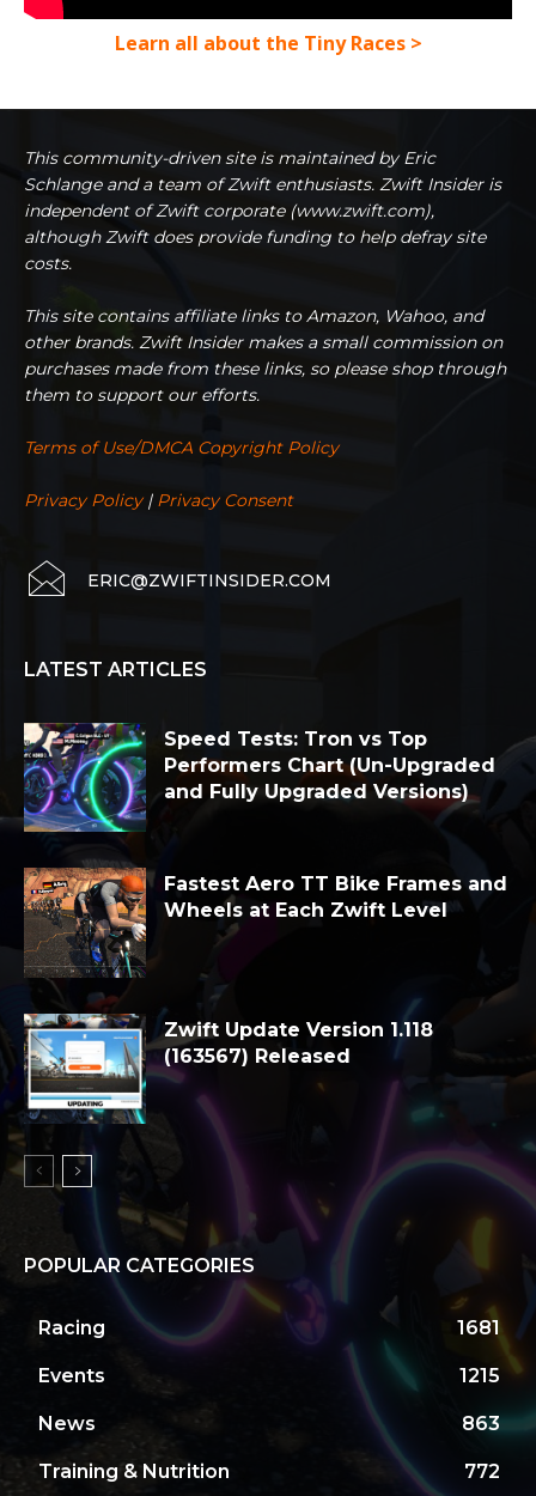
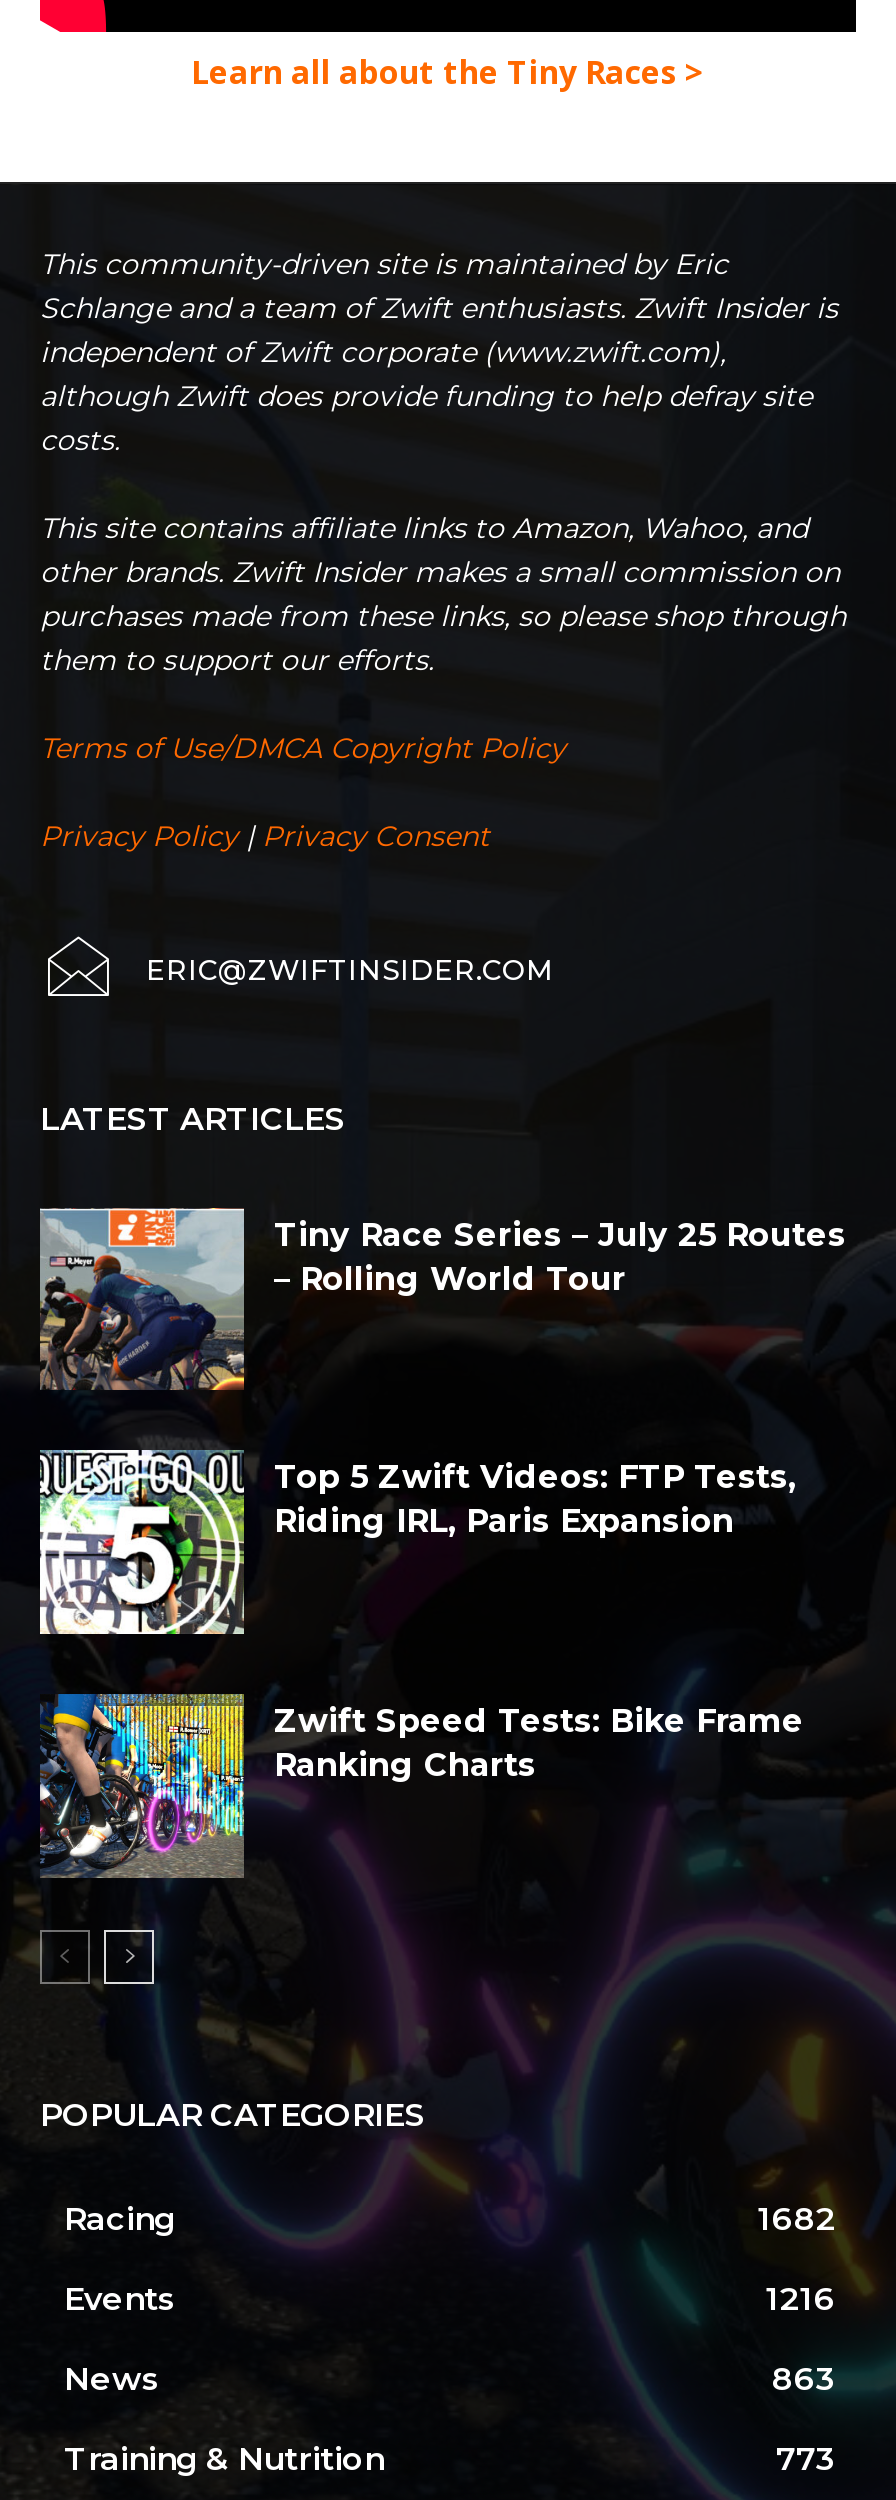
- [image]
- Speed Tests: Tron vs Top
- Performers Chart (Un-Upgraded
- and Fully Upgraded Versions)
+ [image]
+ Tiny Race Series – July 25 Routes
+ – Rolling World Tour

- [image]
- Fastest Aero TT Bike Frames and
- Wheels at Each Zwift Level
+ [image]
+ Top 5 Zwift Videos: FTP Tests,
+ Riding IRL, Paris Expansion

- [image]
- Zwift Update Version 1.118
- (163567) Released
+ [image]
+ Zwift Speed Tests: Bike Frame
+ Ranking Charts

- 1681
+ 1682

- 1215
+ 1216

- 772
+ 773
